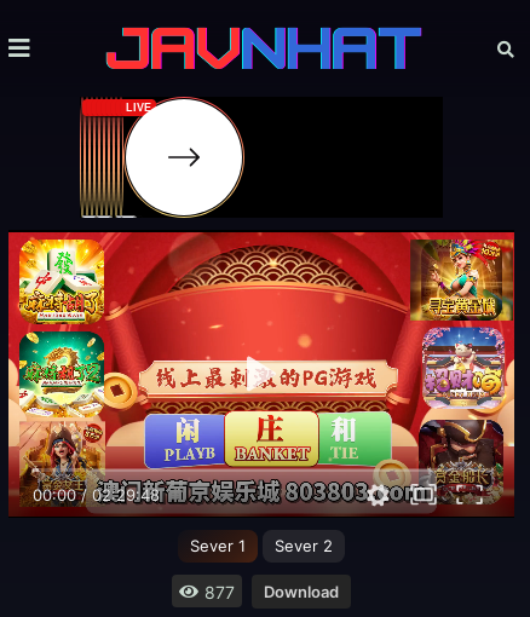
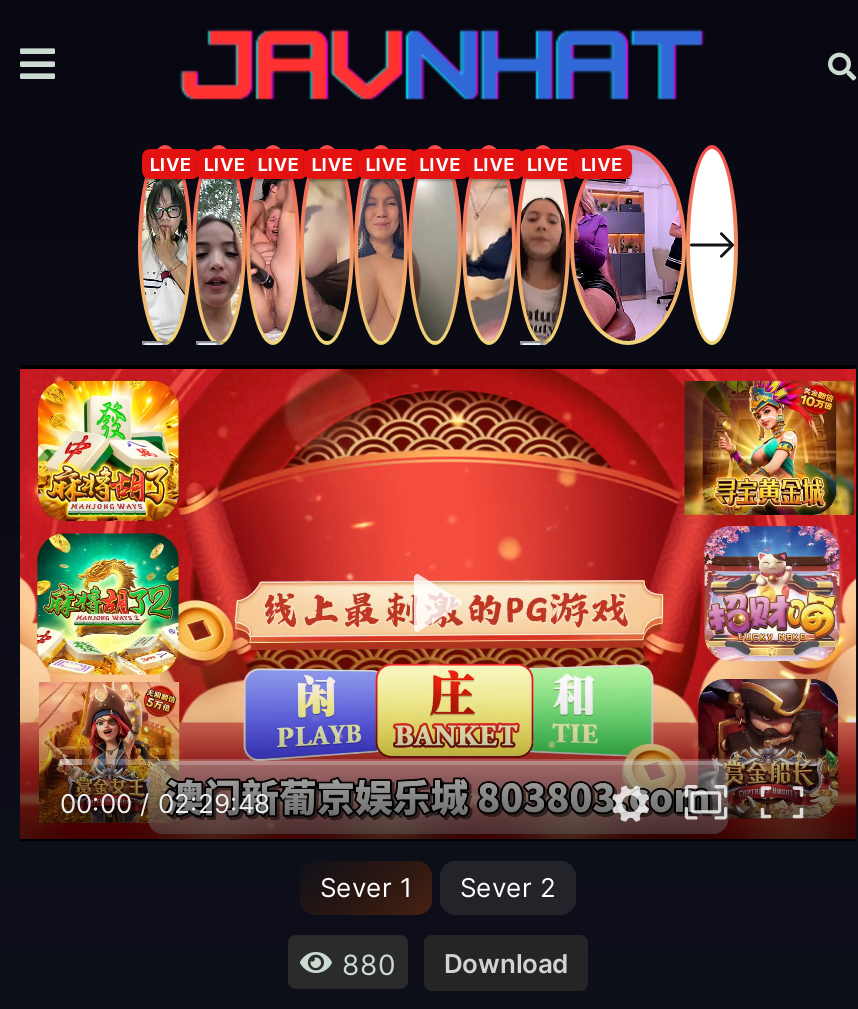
- [image]
+ [image]

- 877 Download
+ 880 Download
